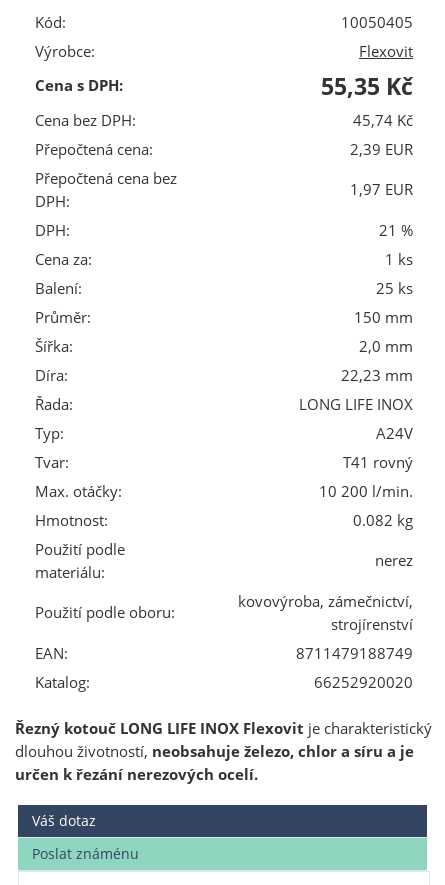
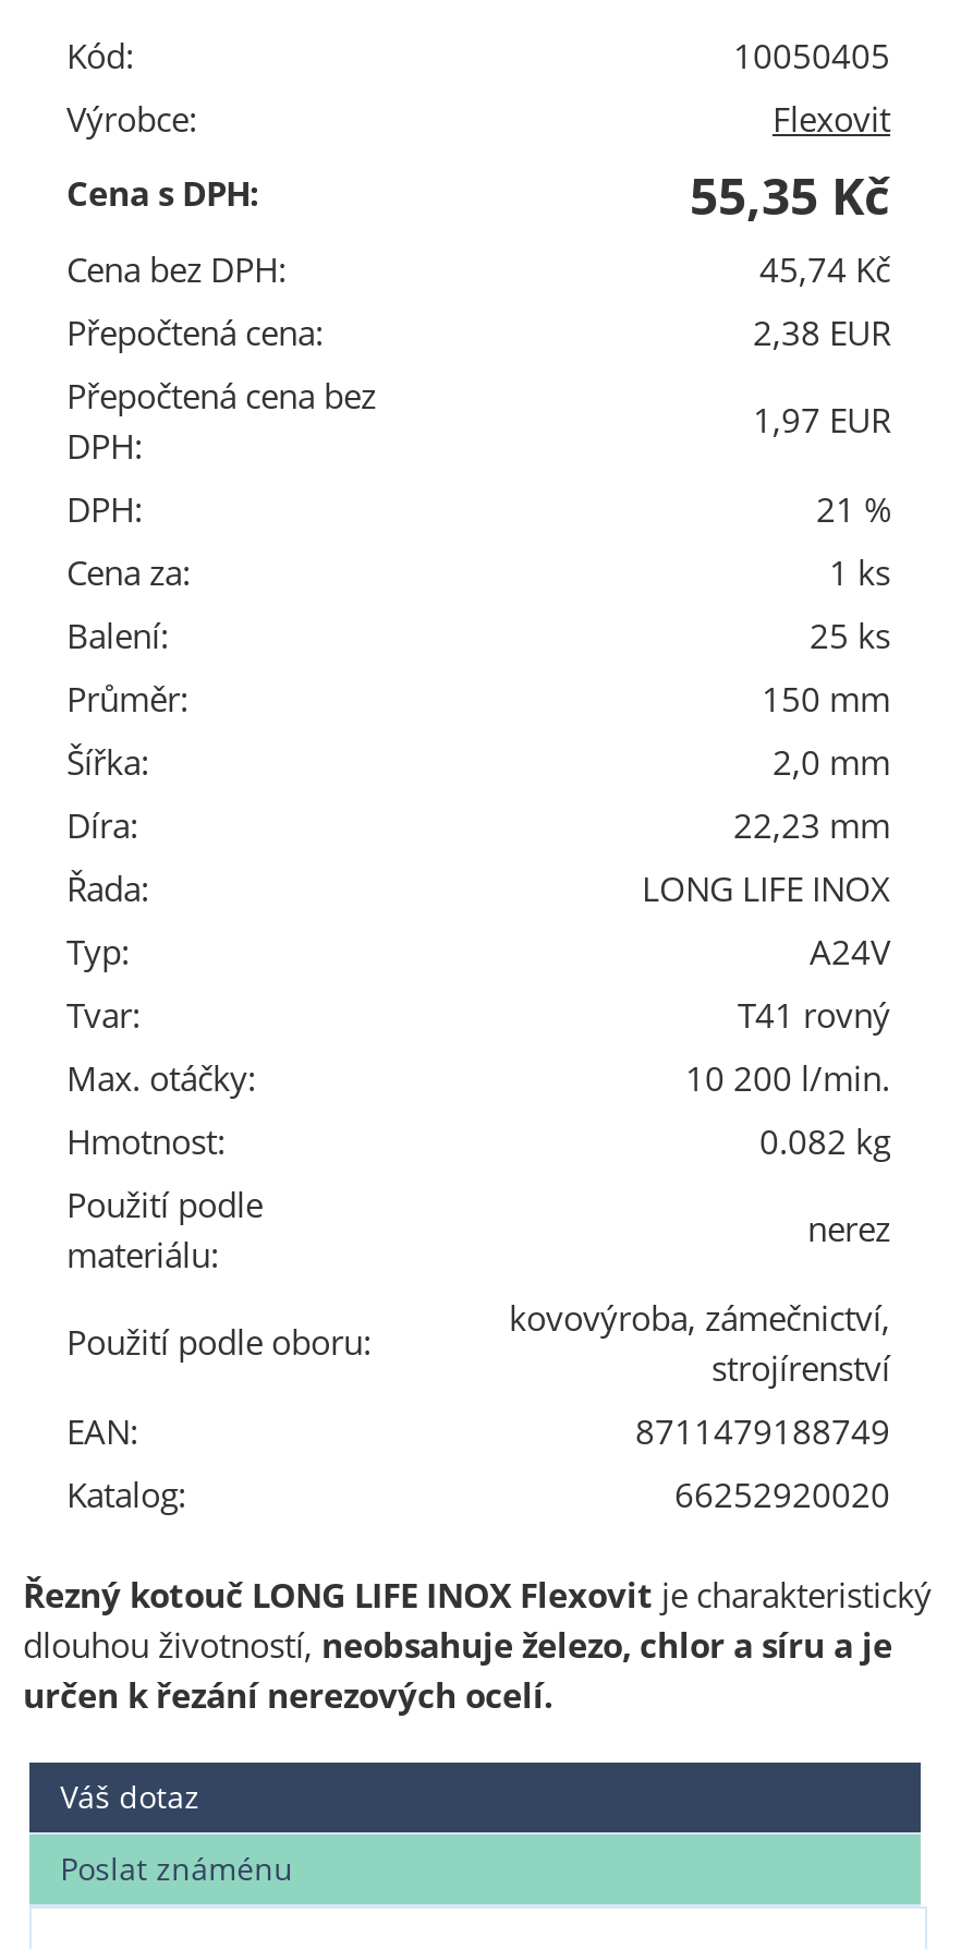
- 2,39 EUR
+ 2,38 EUR
